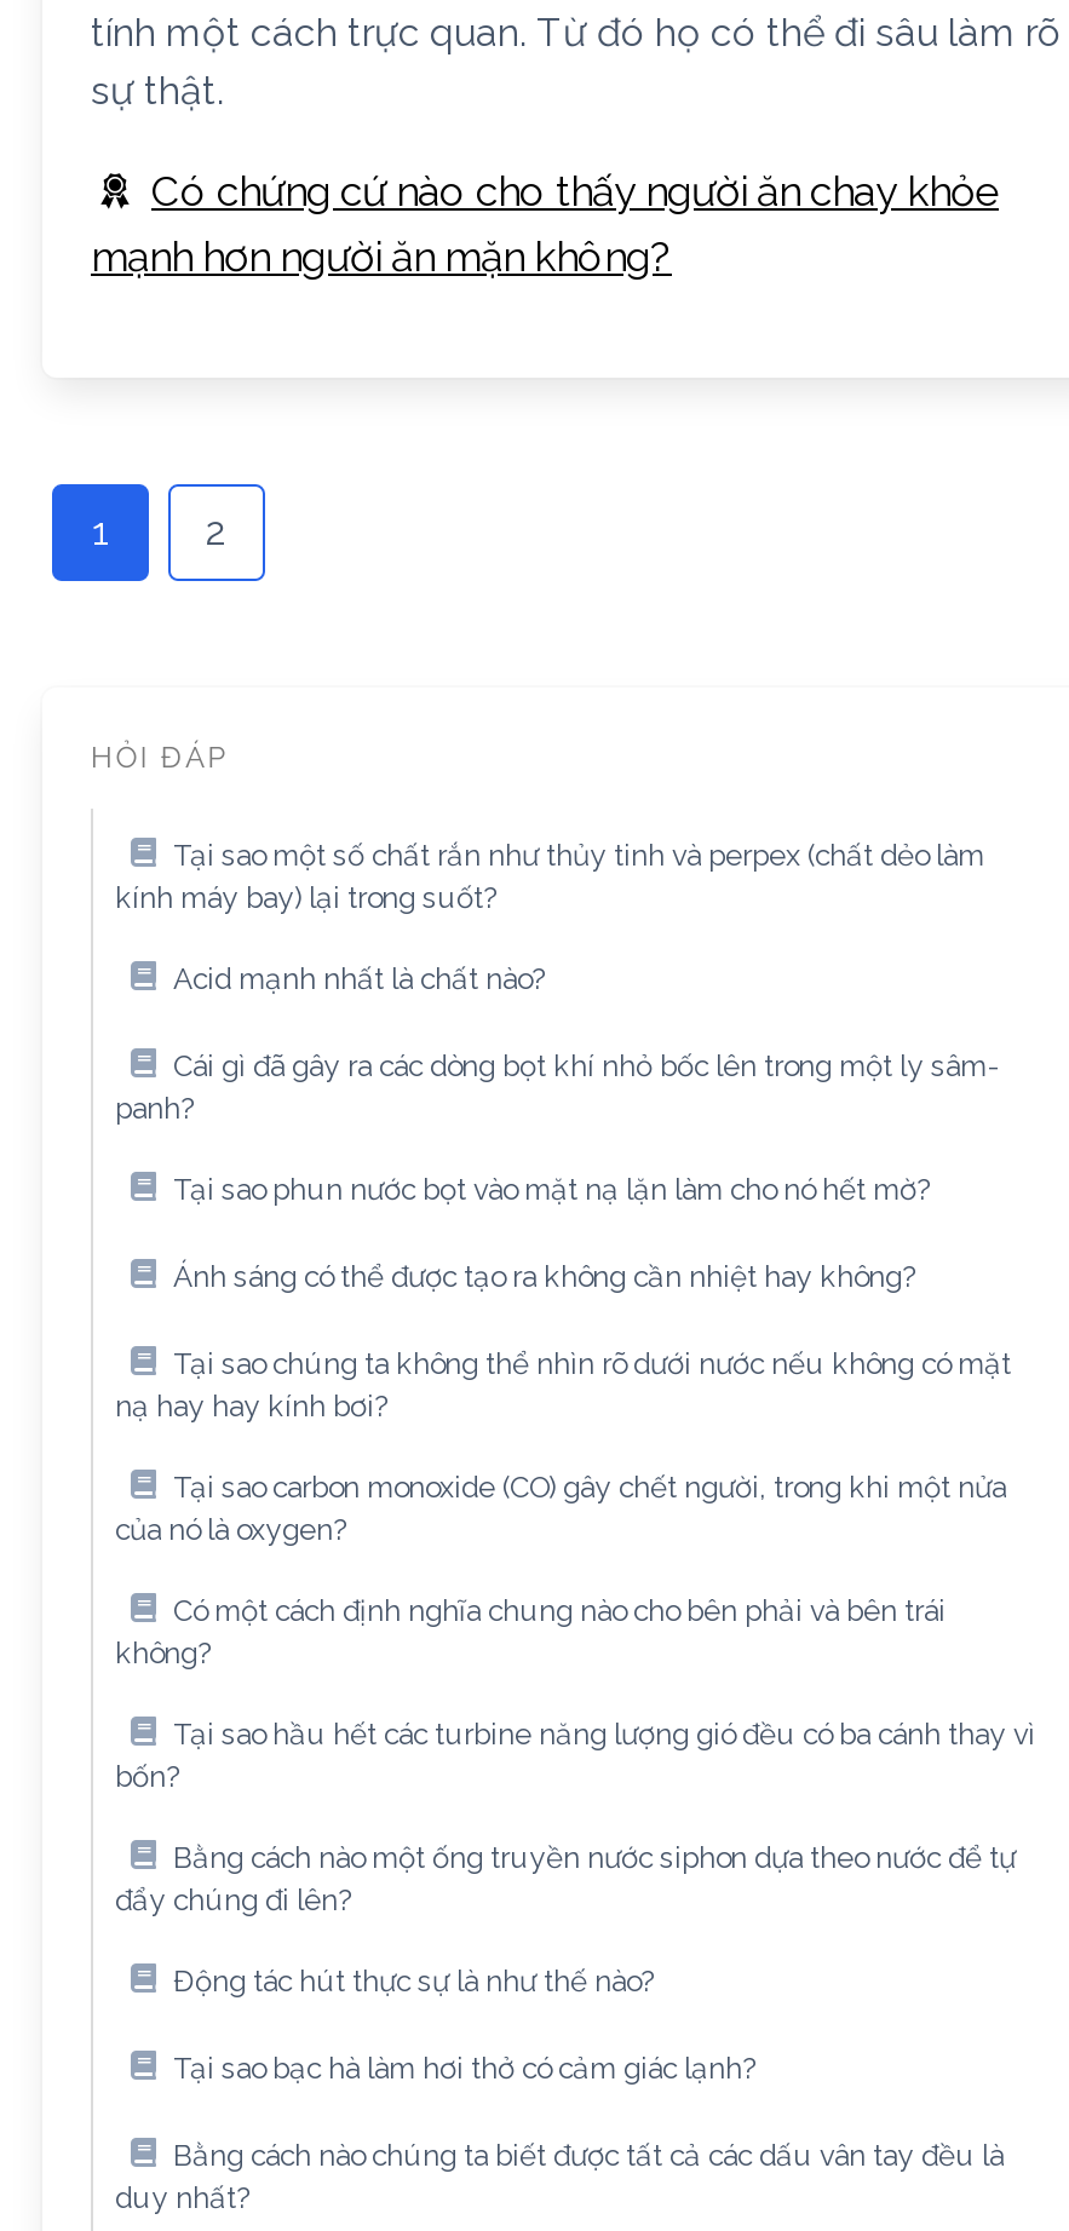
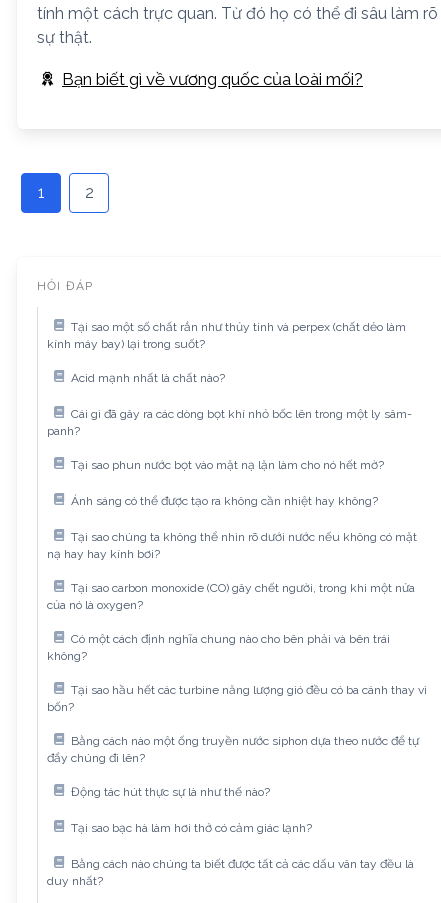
- Có chứng cứ nào cho thấy người ăn chay khỏe
- mạnh hơn người ăn mặn không?
+ Bạn biết gì về vương quốc của loài mối?
